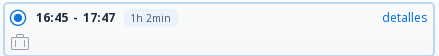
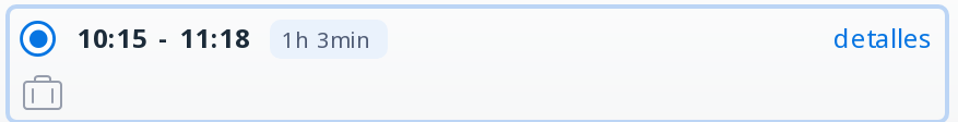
- 16:45
+ 10:15

- 17:47
+ 11:18

- 1h 2min
+ 1h 3min
